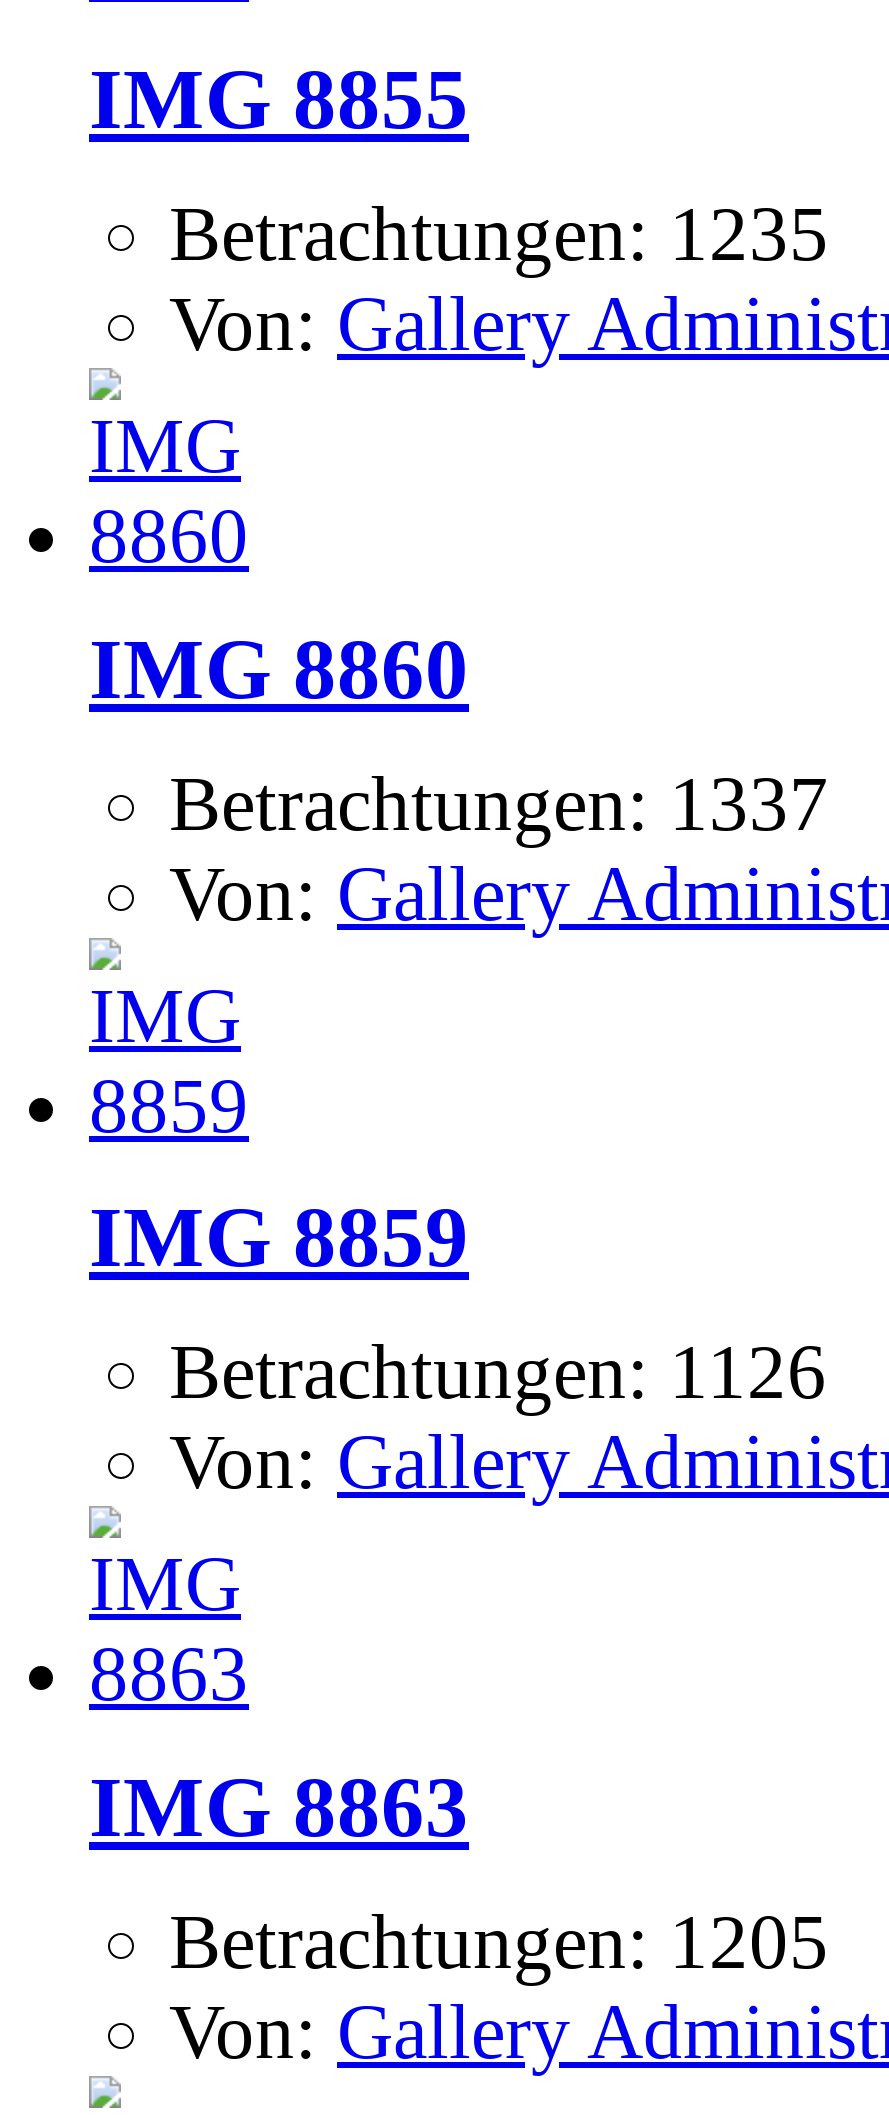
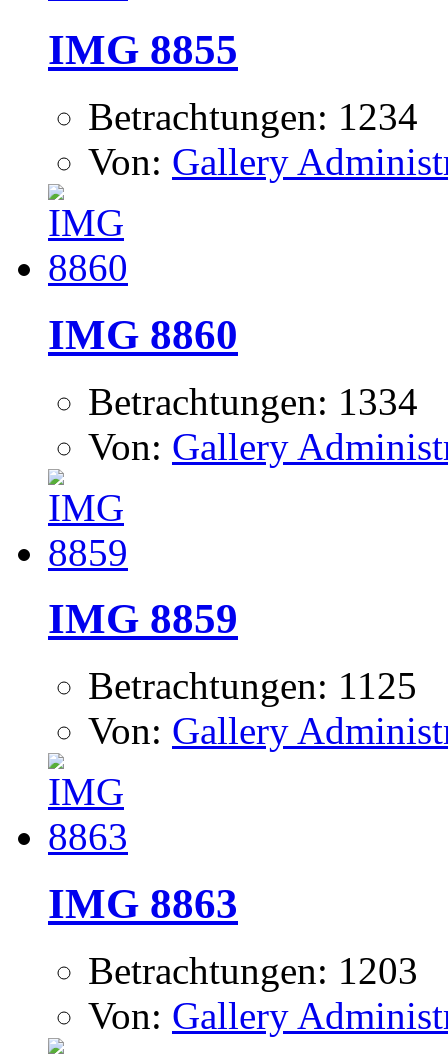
- Betrachtungen: 1235
+ Betrachtungen: 1234

- Betrachtungen: 1337
+ Betrachtungen: 1334

- Betrachtungen: 1126
+ Betrachtungen: 1125

- Betrachtungen: 1205
+ Betrachtungen: 1203
